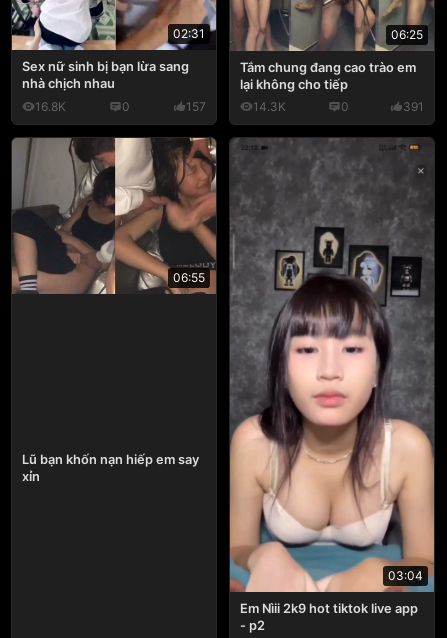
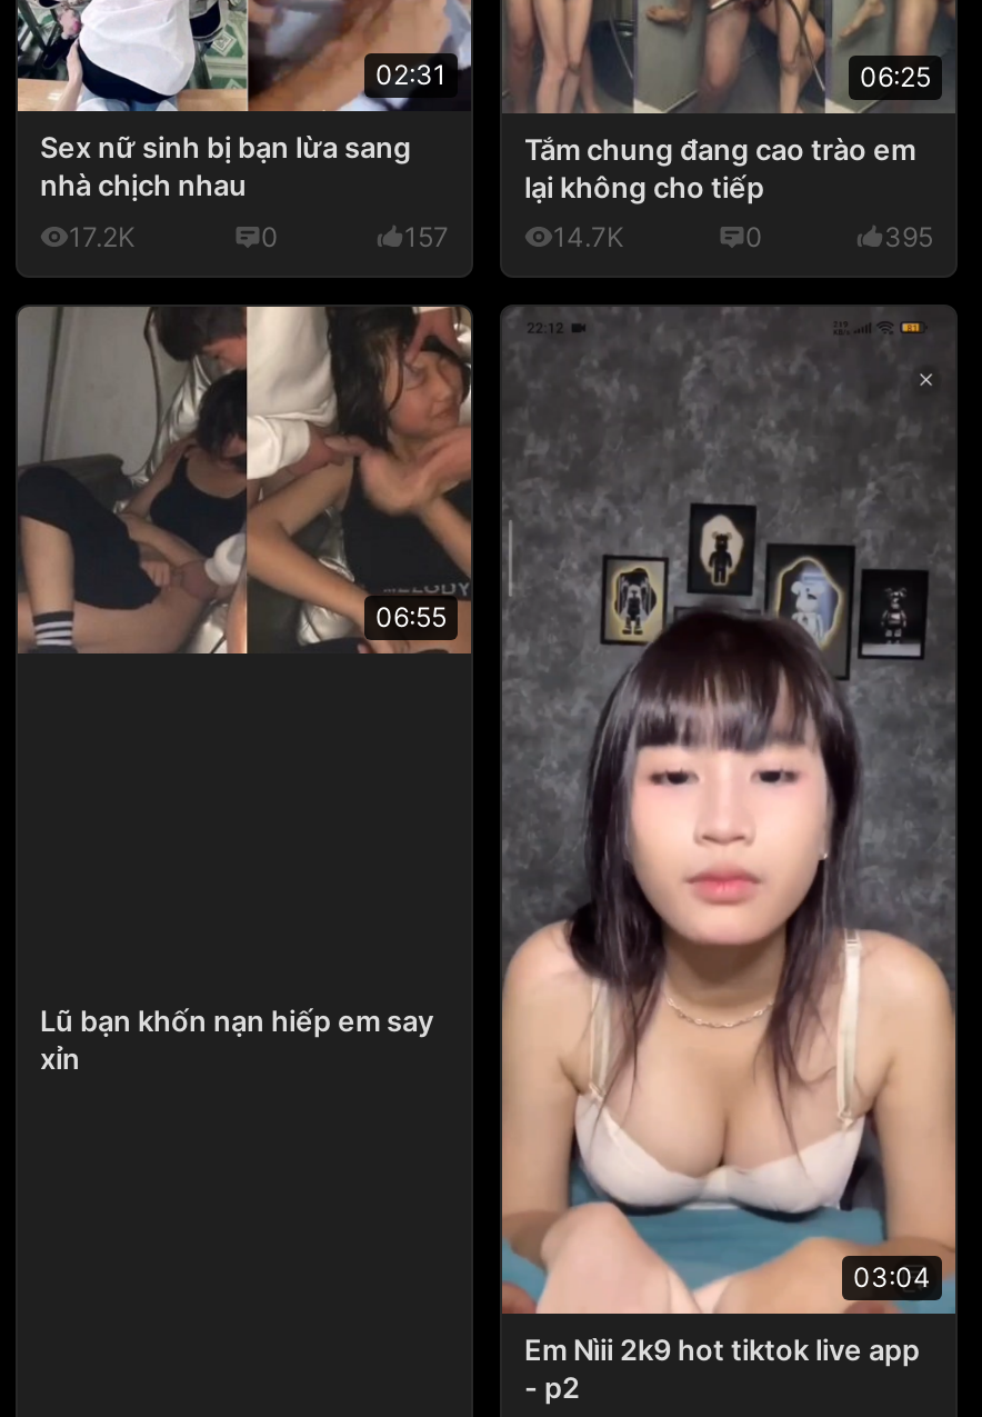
- 16.8K
+ 17.2K

- 14.3K
+ 14.7K

- 391
+ 395
